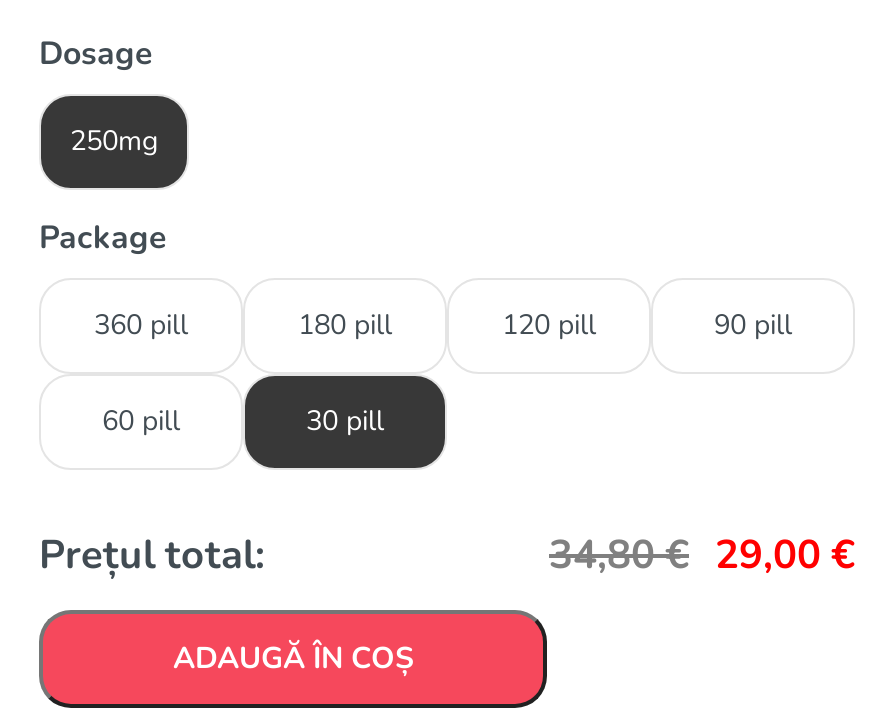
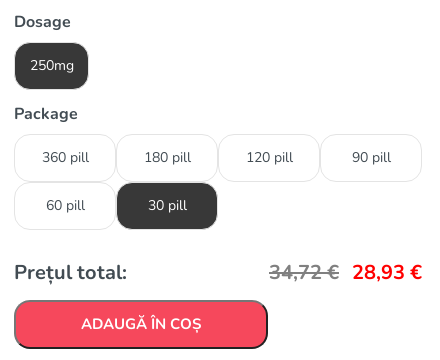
- 34,80€ 29,00 €
+ 34,72€ 28,93 €
